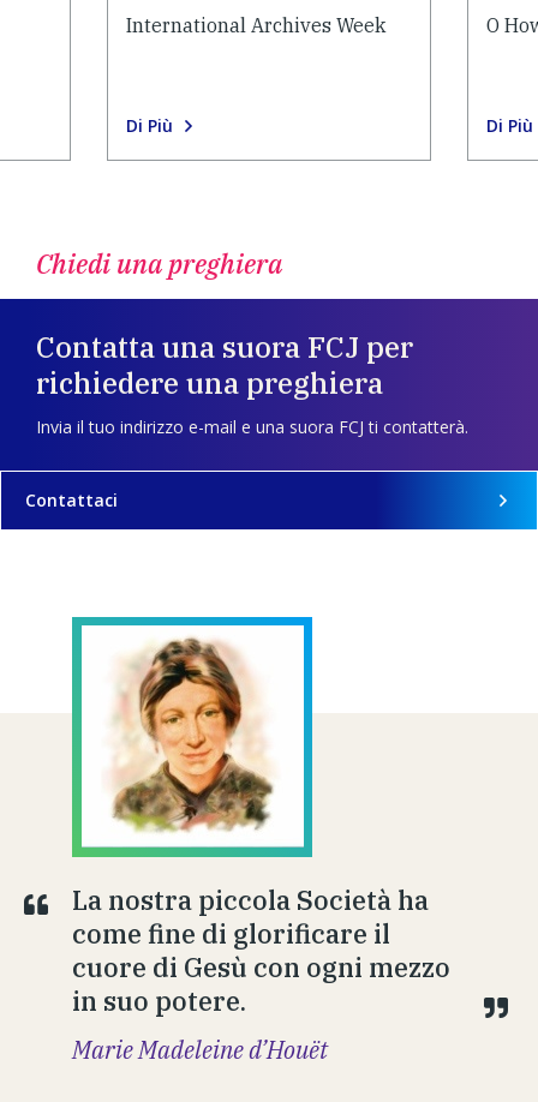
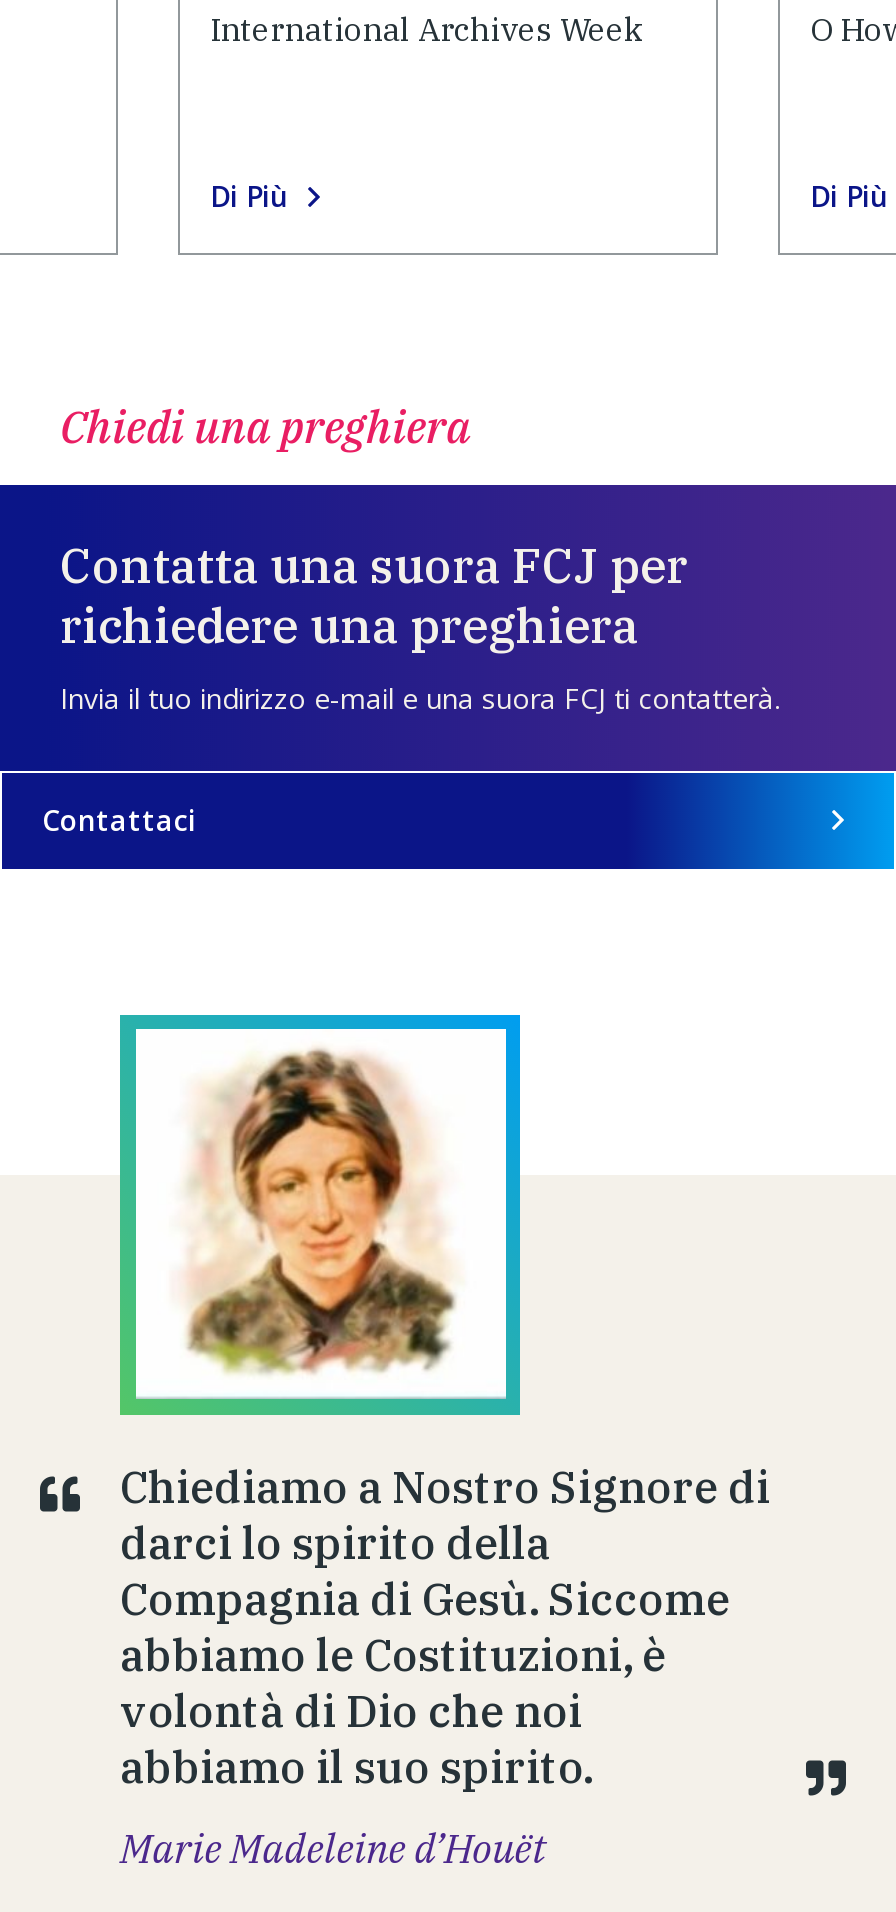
- La nostra piccola Società ha
- come fine di glorificare il
- cuore di Gesù con ogni mezzo
- in suo potere.
+ Chiediamo a Nostro Signore di
+ darci lo spirito della
+ Compagnia di Gesù. Siccome
+ abbiamo le Costituzioni, è
+ volontà di Dio che noi
+ abbiamo il suo spirito.
